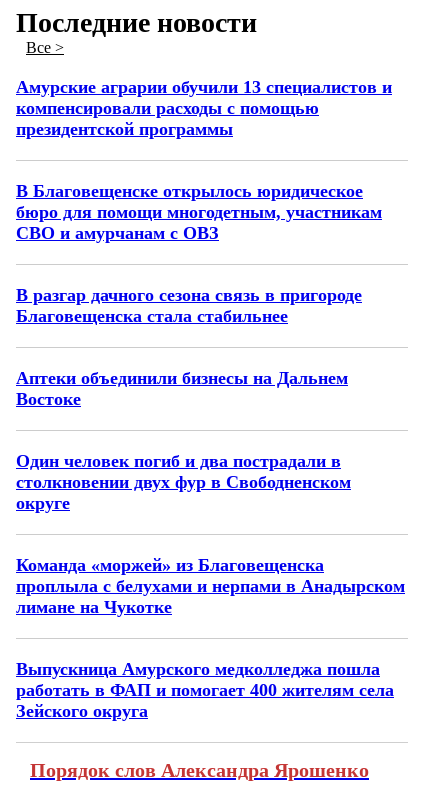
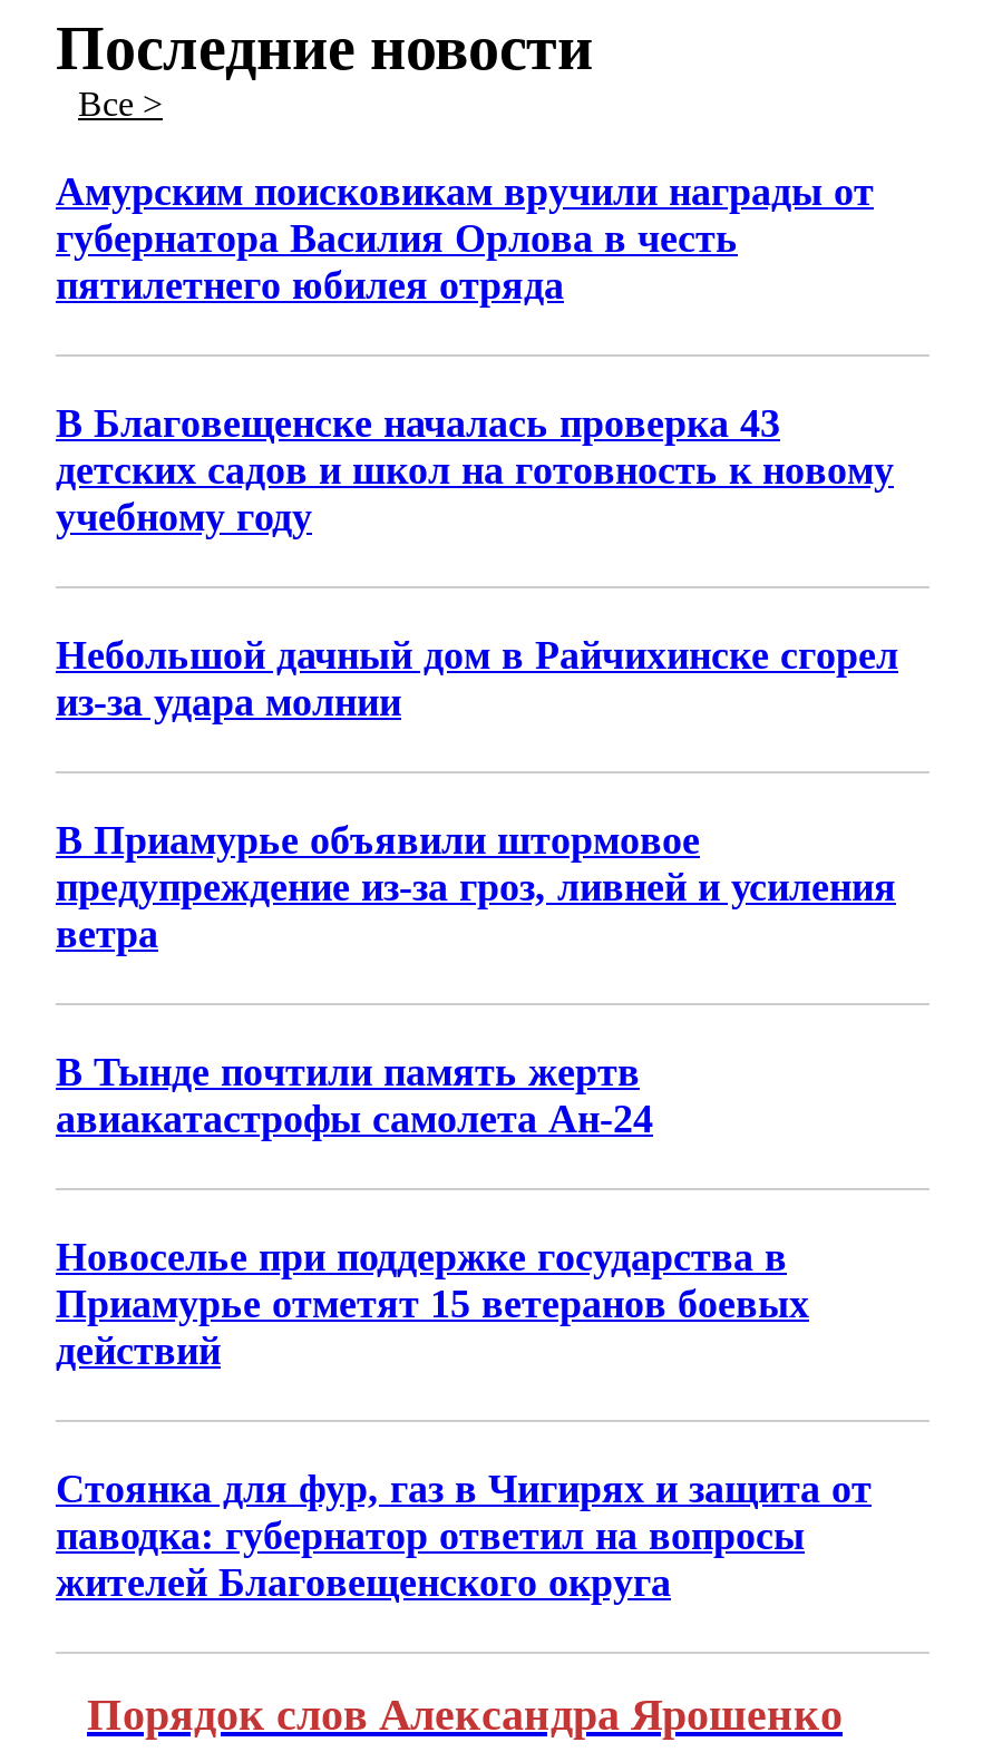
- Амурские аграрии обучили 13 специалистов и
- компенсировали расходы с помощью
- президентской программы
+ Амурским поисковикам вручили награды от
+ губернатора Василия Орлова в честь
+ пятилетнего юбилея отряда

- В Благовещенске открылось юридическое
- бюро для помощи многодетным, участникам
- СВО и амурчанам с ОВЗ
+ В Благовещенске началась проверка 43
+ детских садов и школ на готовность к новому
+ учебному году

- В разгар дачного сезона связь в пригороде
- Благовещенска стала стабильнее
+ Небольшой дачный дом в Райчихинске сгорел
+ из-за удара молнии

- Аптеки объединили бизнесы на Дальнем
- Востоке
+ В Приамурье объявили штормовое
+ предупреждение из-за гроз, ливней и усиления
+ ветра

- Один человек погиб и два пострадали в
- столкновении двух фур в Свободненском
- округе
+ В Тынде почтили память жертв
+ авиакатастрофы самолета Ан-24

- Команда «моржей» из Благовещенска
- проплыла с белухами и нерпами в Анадырском
- лимане на Чукотке
+ Новоселье при поддержке государства в
+ Приамурье отметят 15 ветеранов боевых
+ действий

- Выпускница Амурского медколледжа пошла
- работать в ФАП и помогает 400 жителям села
- Зейского округа
+ Стоянка для фур, газ в Чигирях и защита от
+ паводка: губернатор ответил на вопросы
+ жителей Благовещенского округа
